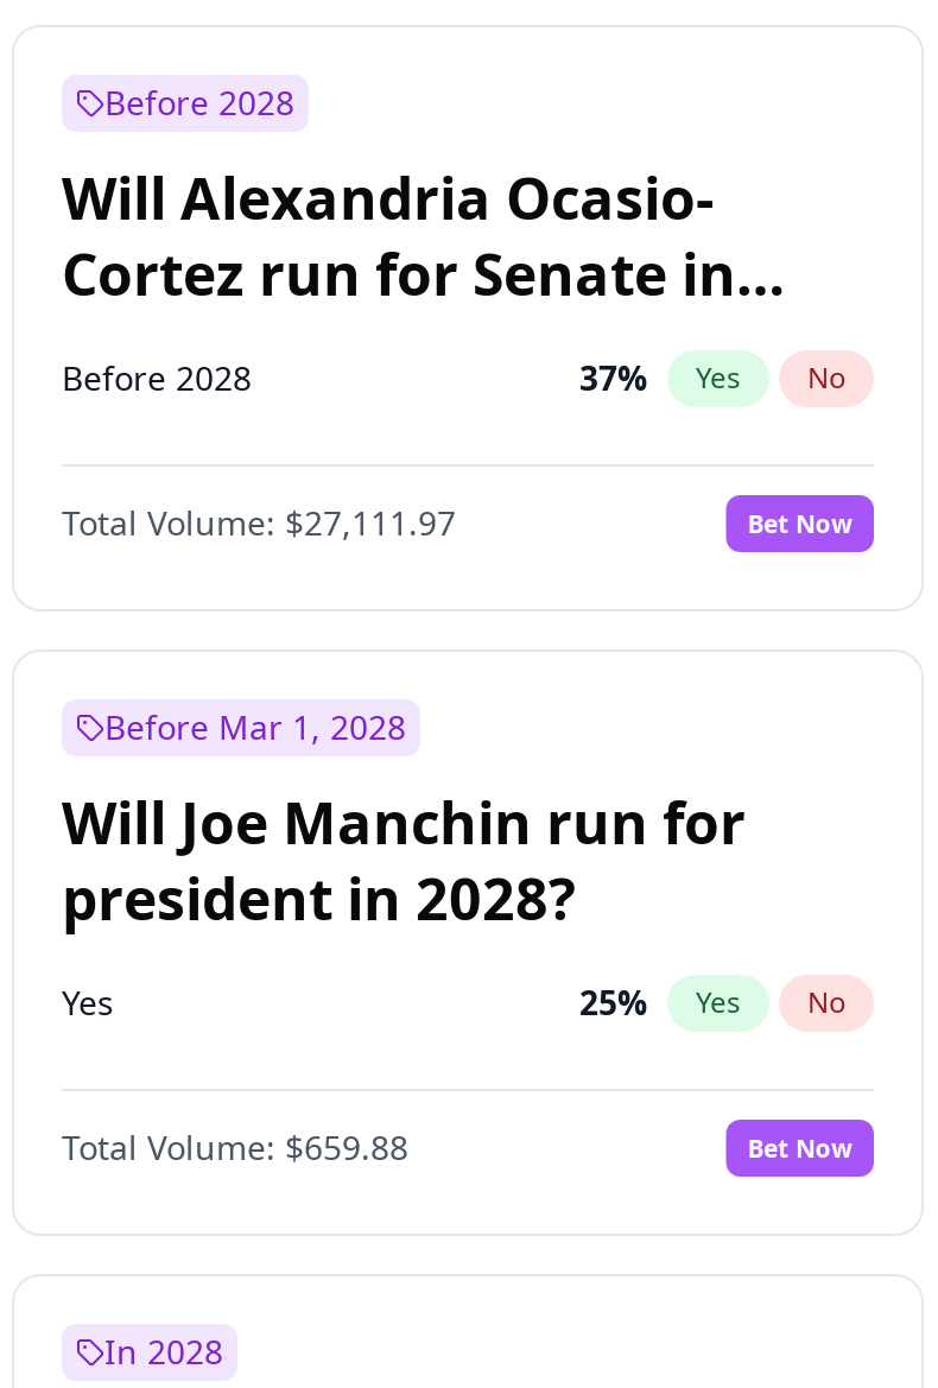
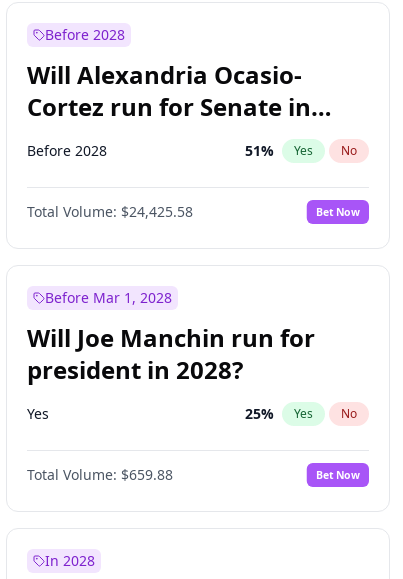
- 37% Yes No
+ 51% Yes No

- Total Volume: $27,111.97
+ Total Volume: $24,425.58
